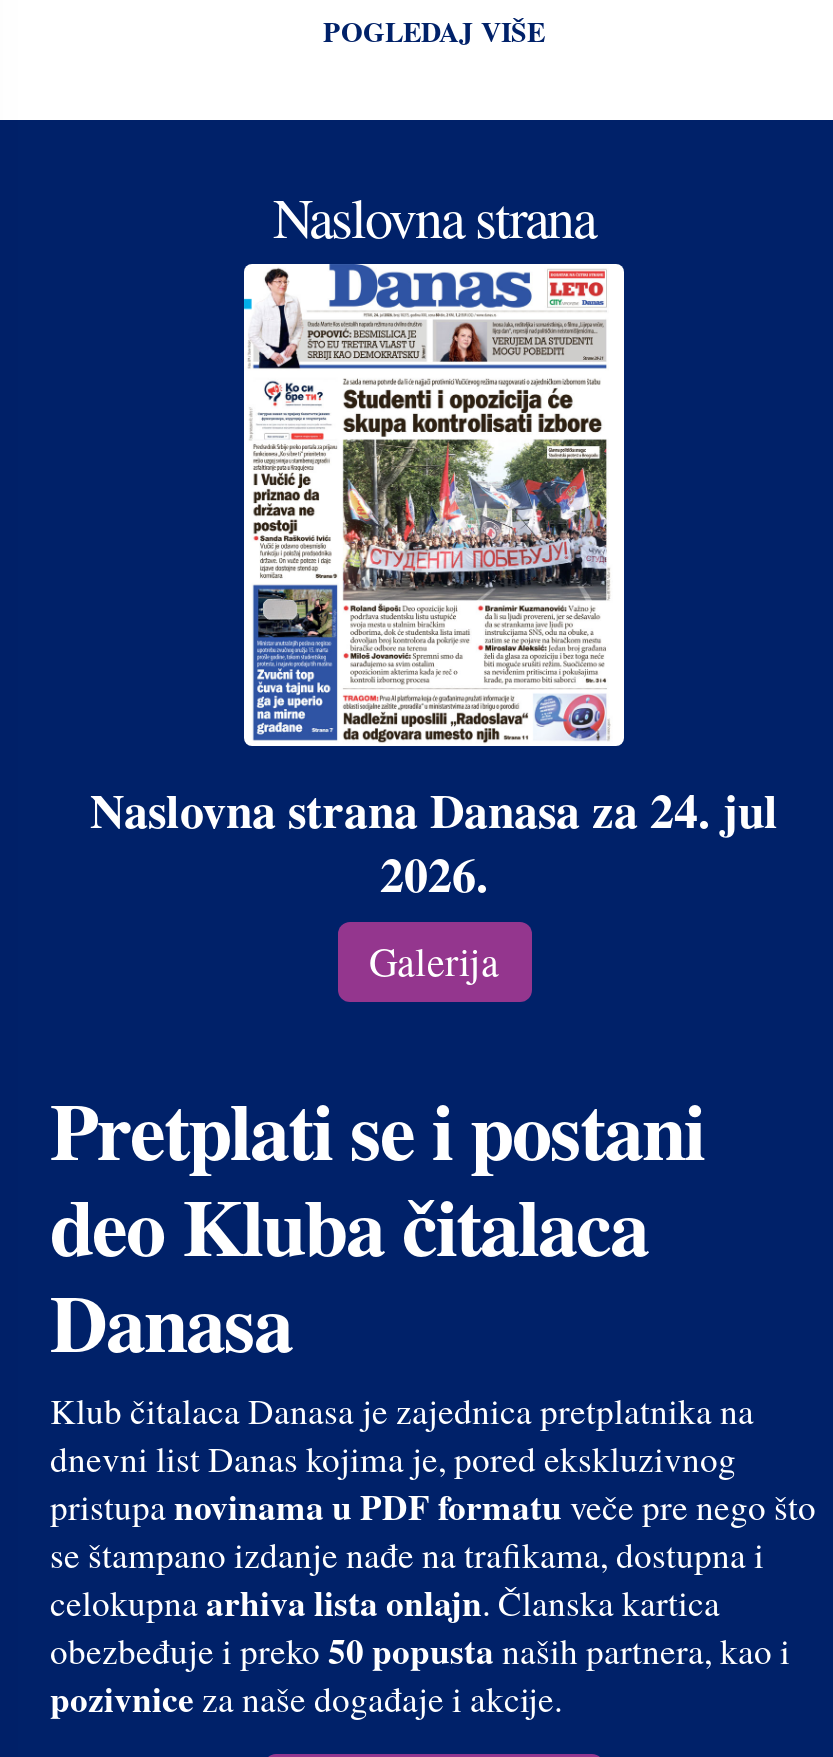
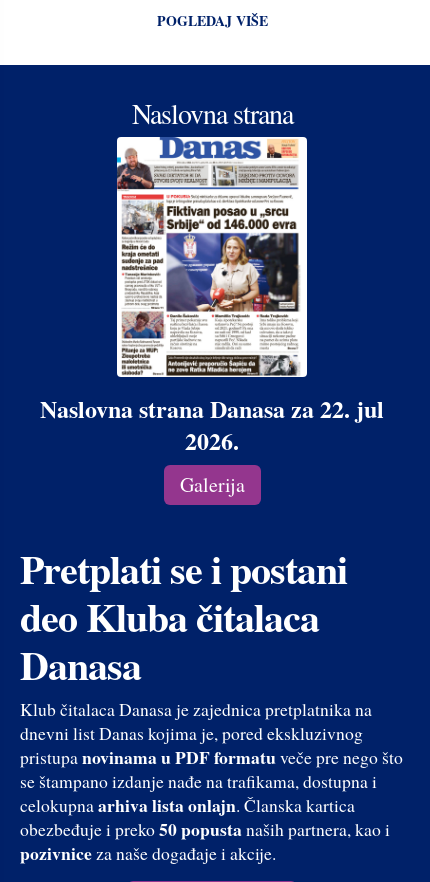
- [image]
- Naslovna strana Danasa za 24. jul
+ [image]
+ Naslovna strana Danasa za 22. jul
